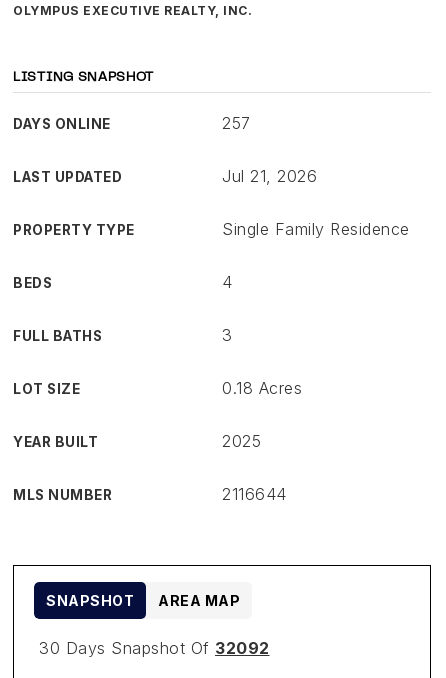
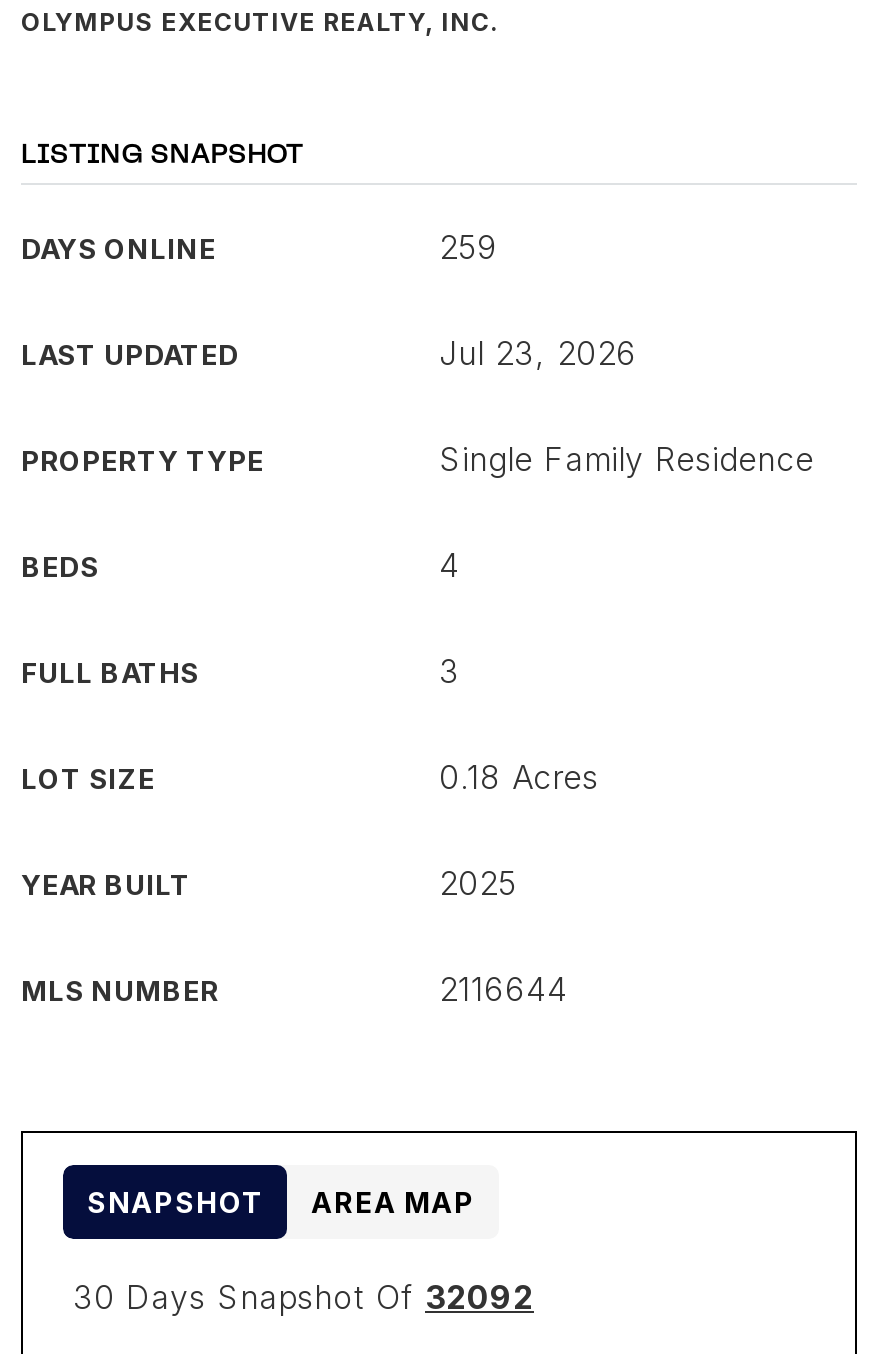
- 257
+ 259

- Jul 21, 2026
+ Jul 23, 2026
